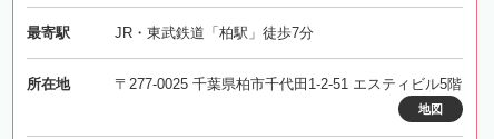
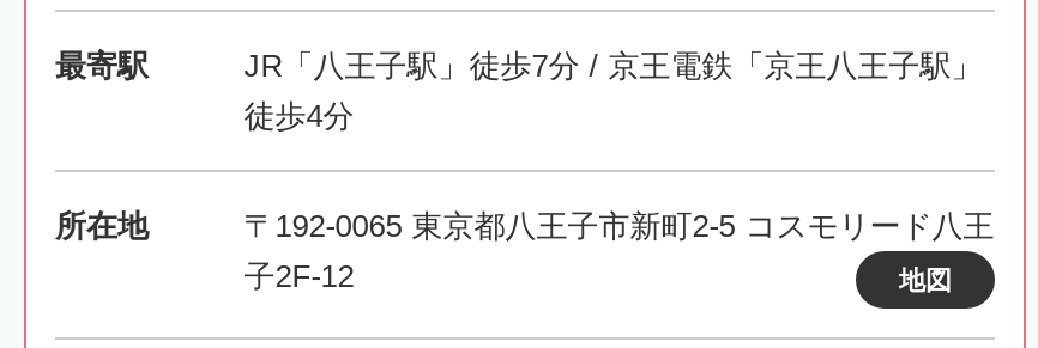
- JR・東武鉄道「柏駅」徒歩7分
+ JR「八王子駅」徒歩7分 / 京王電鉄「京王八王子駅」
+ 徒歩4分

- 〒277-0025 千葉県柏市千代田1-2-51 エスティビル5階
+ 〒192-0065 東京都八王子市新町2-5 コスモリード八王
+ 子2F-12
